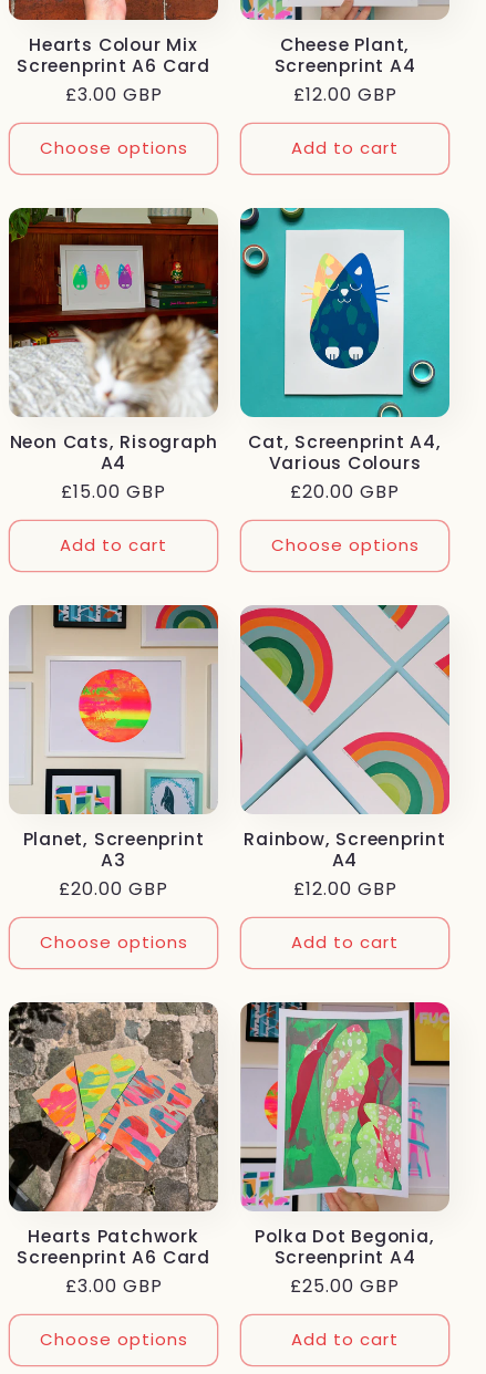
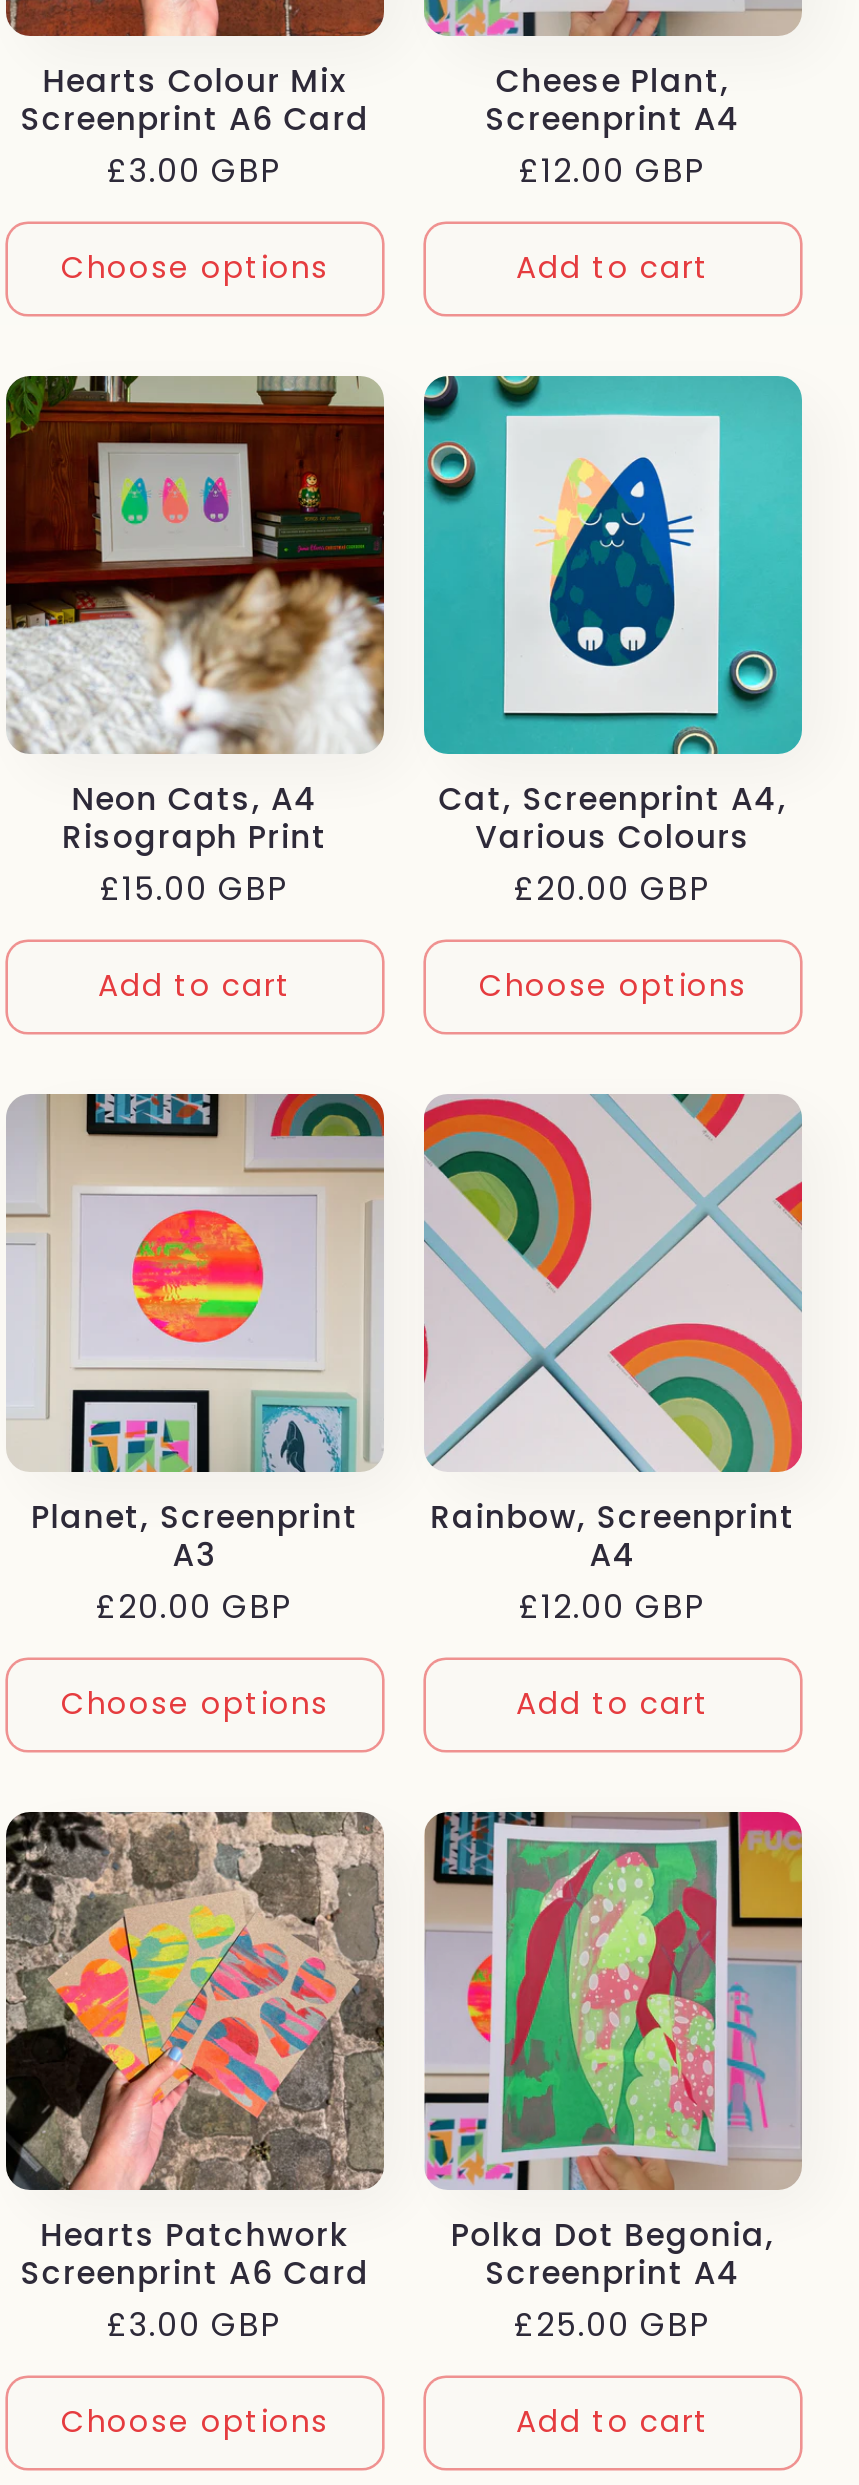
- Neon Cats, Risograph
- A4
+ Neon Cats, A4
+ Risograph Print
